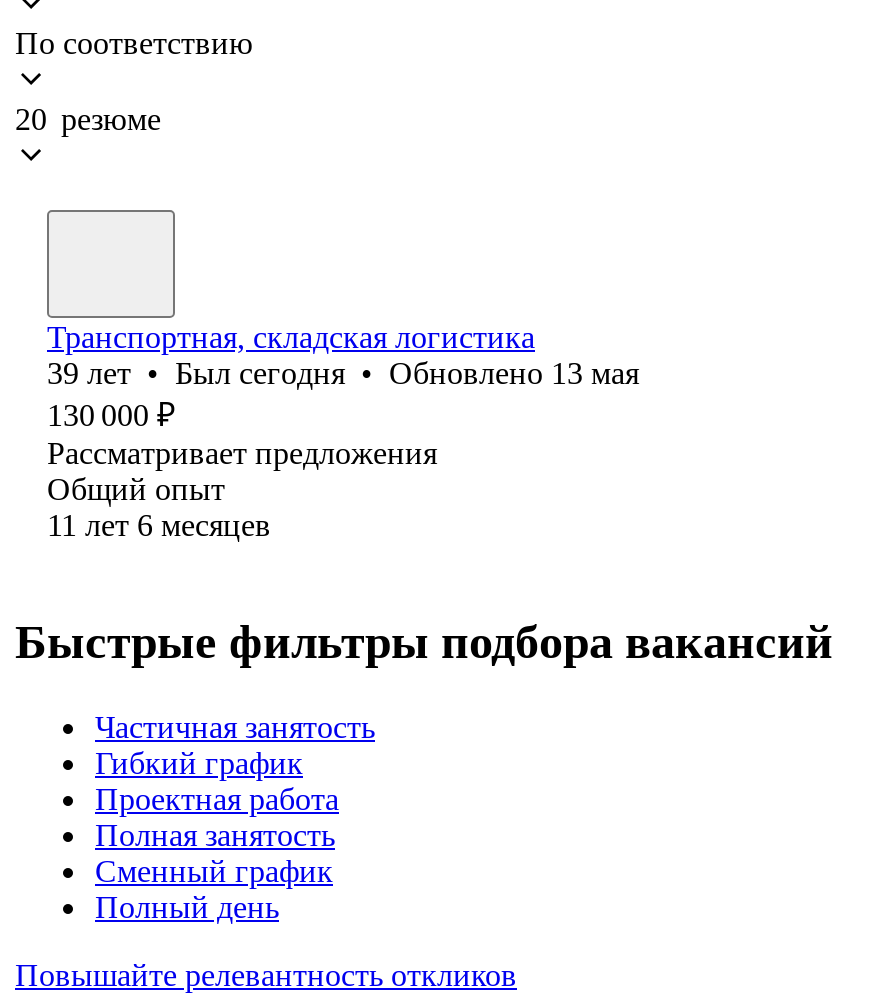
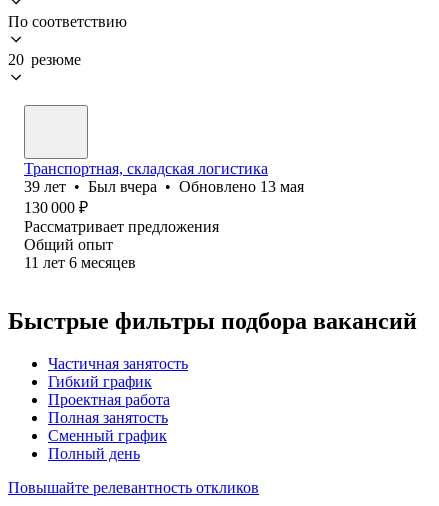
- 39 лет • Был сегодня • Обновлено 13 мая
+ 39 лет • Был вчера • Обновлено 13 мая
